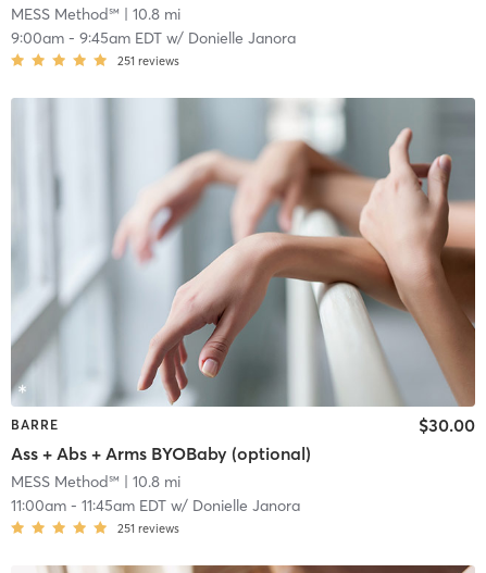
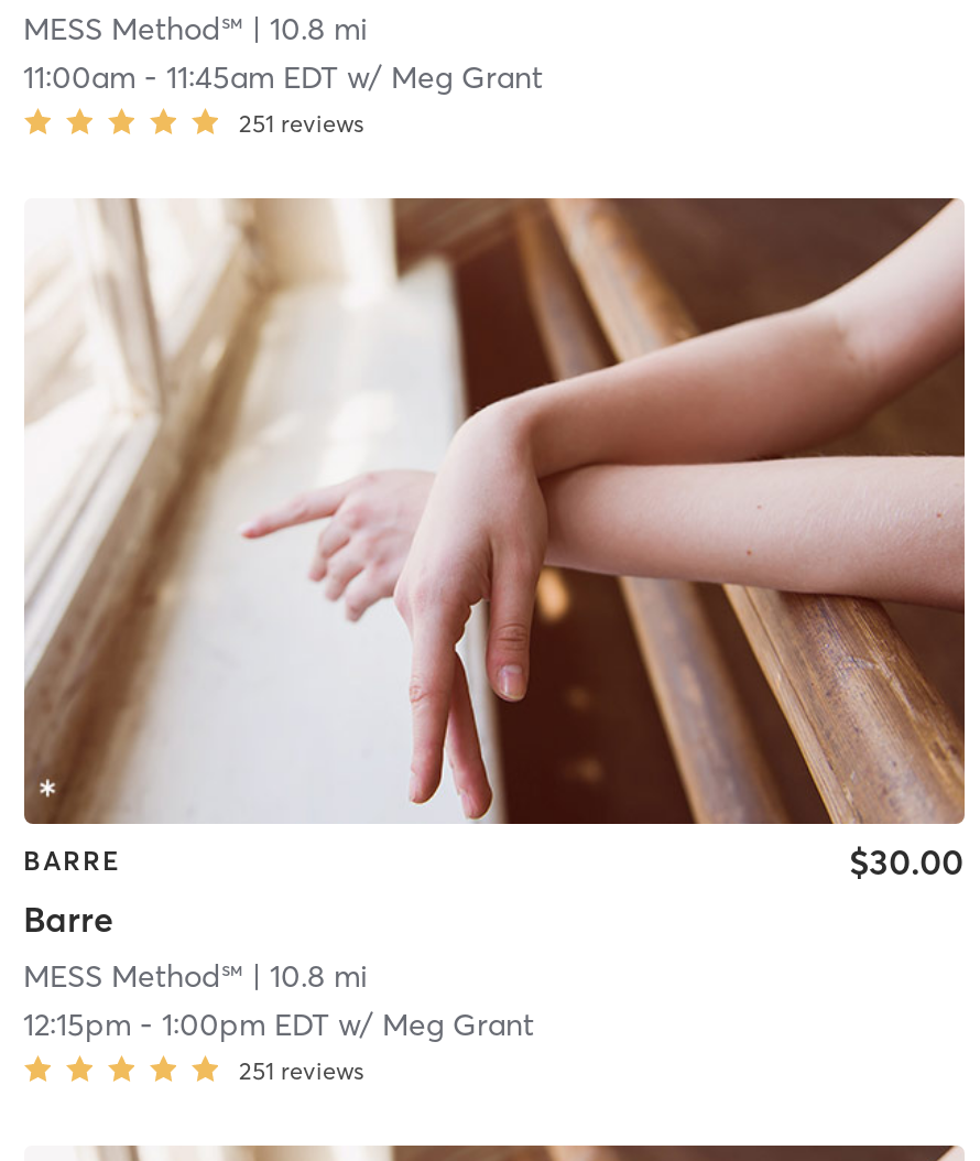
- 9:00am - 9:45am EDT w/ Donielle Janora
+ 11:00am - 11:45am EDT w/ Meg Grant

- [image]
- Ass + Abs + Arms BYOBaby (optional)
+ [image]
+ Barre

- 11:00am - 11:45am EDT w/ Donielle Janora
+ 12:15pm - 1:00pm EDT w/ Meg Grant
